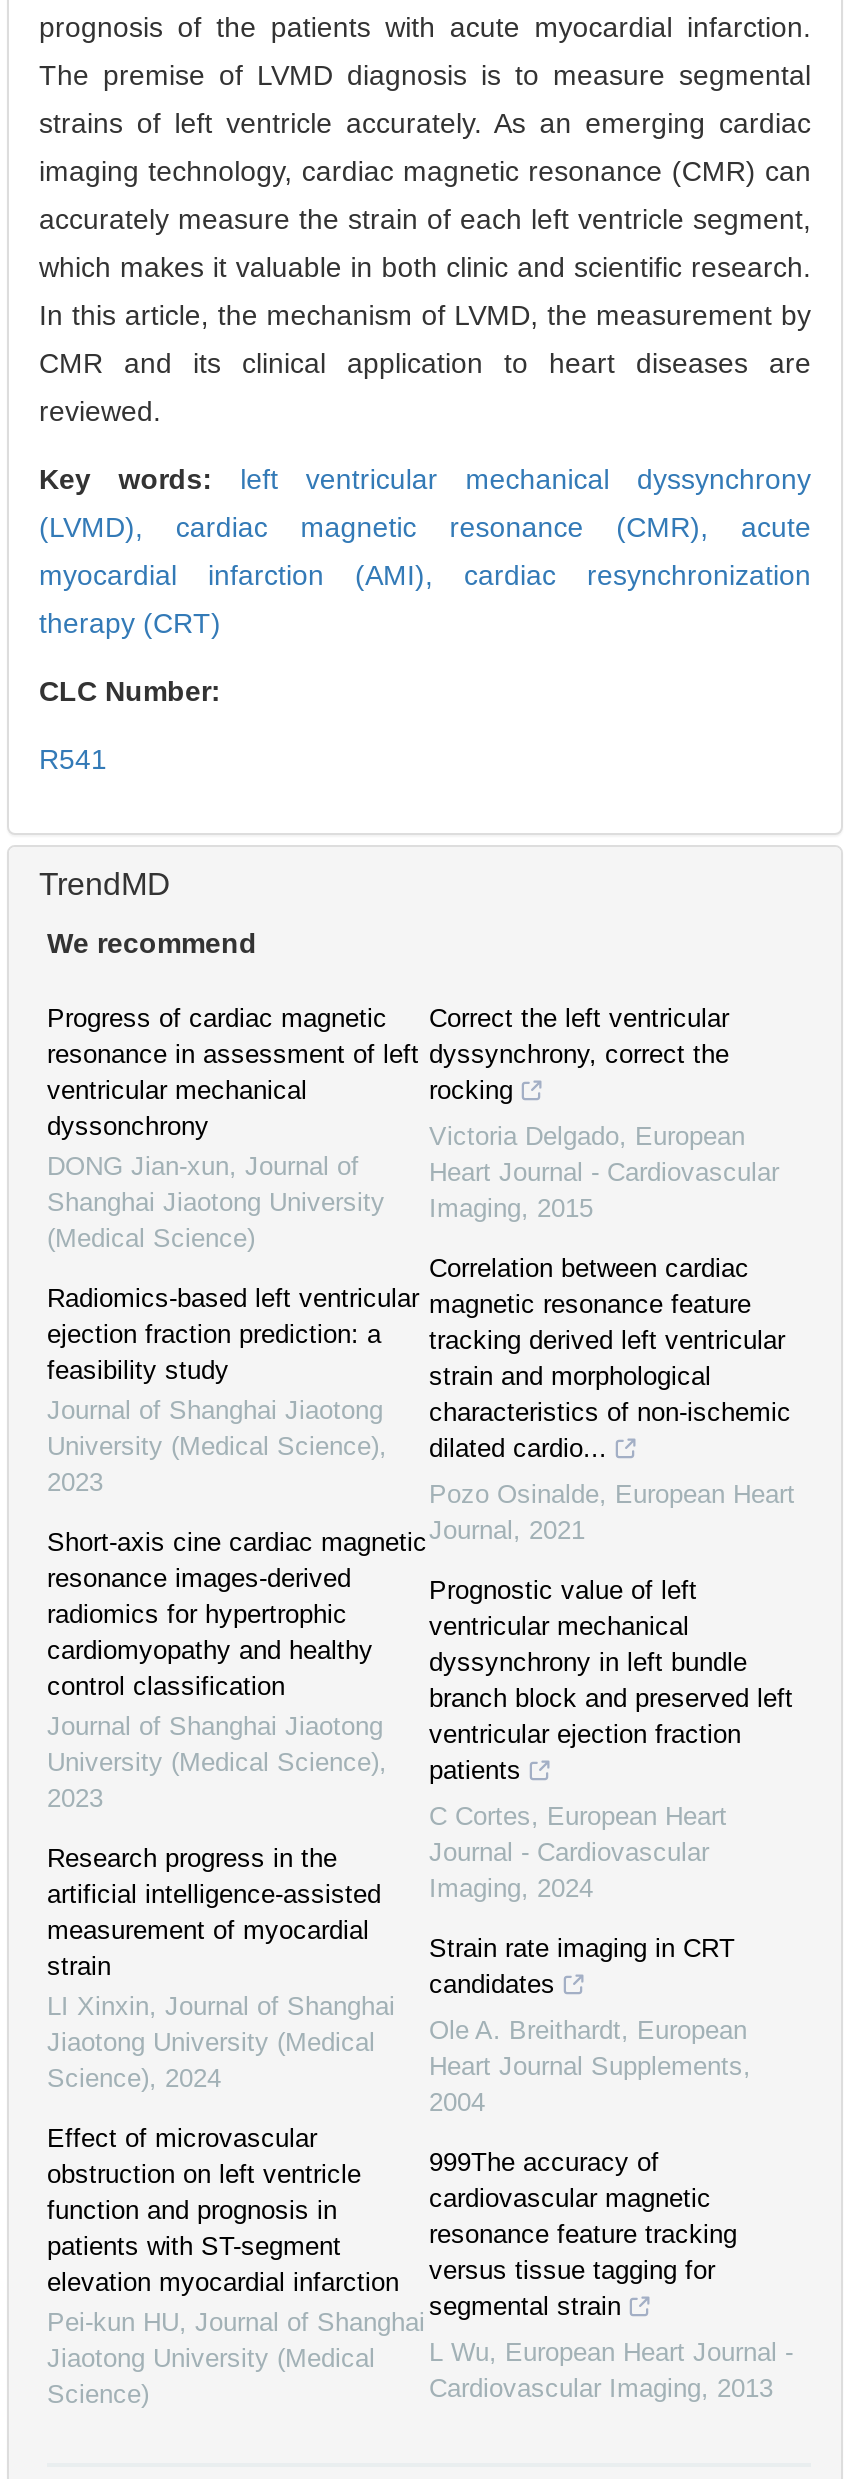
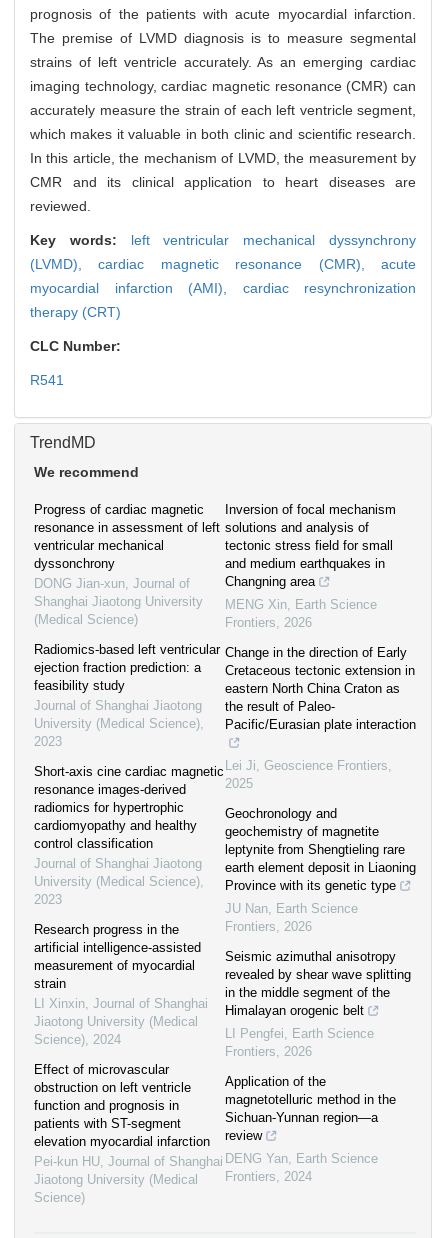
- Correct the left ventricular
- dyssynchrony, correct the
- rocking
+ Inversion of focal mechanism
+ solutions and analysis of
+ tectonic stress field for small
+ and medium earthquakes in
+ Changning area

- Victoria Delgado, European
- Heart Journal - Cardiovascular
- Imaging, 2015
+ MENG Xin, Earth Science
+ Frontiers, 2026

- Correlation between cardiac
- magnetic resonance feature
- tracking derived left ventricular
- strain and morphological
- characteristics of non-ischemic
- dilated cardio...
+ Change in the direction of Early
+ Cretaceous tectonic extension in
+ eastern North China Craton as
+ the result of Paleo-
+ Pacific/Eurasian plate interaction

- Pozo Osinalde, European Heart
- Journal, 2021
+ Lei Ji, Geoscience Frontiers,
+ 2025

- Prognostic value of left
- ventricular mechanical
- dyssynchrony in left bundle
- branch block and preserved left
- ventricular ejection fraction
- patients
+ Geochronology and
+ geochemistry of magnetite
+ leptynite from Shengtieling rare
+ earth element deposit in Liaoning
+ Province with its genetic type

- C Cortes, European Heart
- Journal - Cardiovascular
- Imaging, 2024
+ JU Nan, Earth Science
+ Frontiers, 2026

- Strain rate imaging in CRT
- candidates
+ Seismic azimuthal anisotropy
+ revealed by shear wave splitting
+ in the middle segment of the
+ Himalayan orogenic belt

- Ole A. Breithardt, European
- Heart Journal Supplements,
- 2004
+ LI Pengfei, Earth Science
+ Frontiers, 2026

- 999The accuracy of
- cardiovascular magnetic
- resonance feature tracking
- versus tissue tagging for
- segmental strain
+ Application of the
+ magnetotelluric method in the
+ Sichuan-Yunnan region—a
+ review

- L Wu, European Heart Journal -
- Cardiovascular Imaging, 2013
+ DENG Yan, Earth Science
+ Frontiers, 2024
